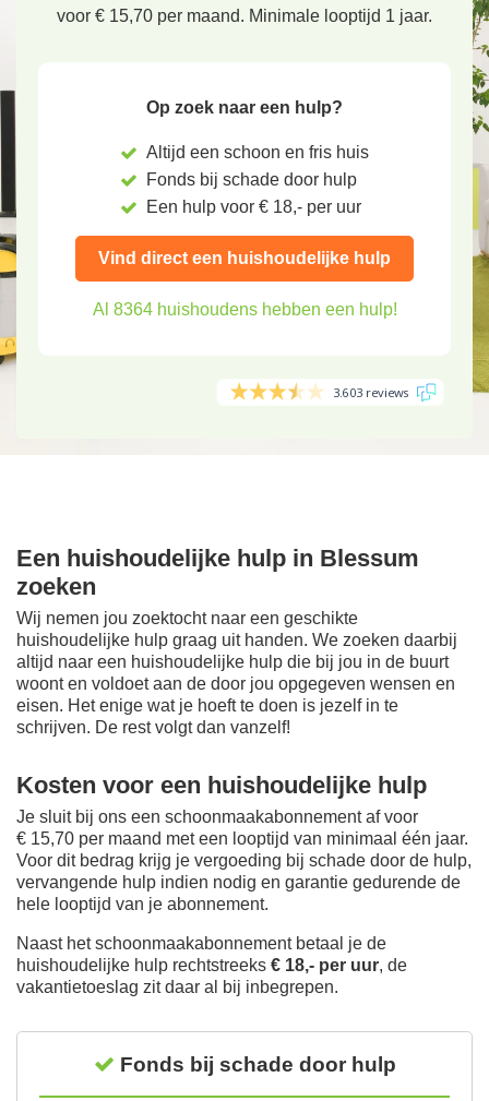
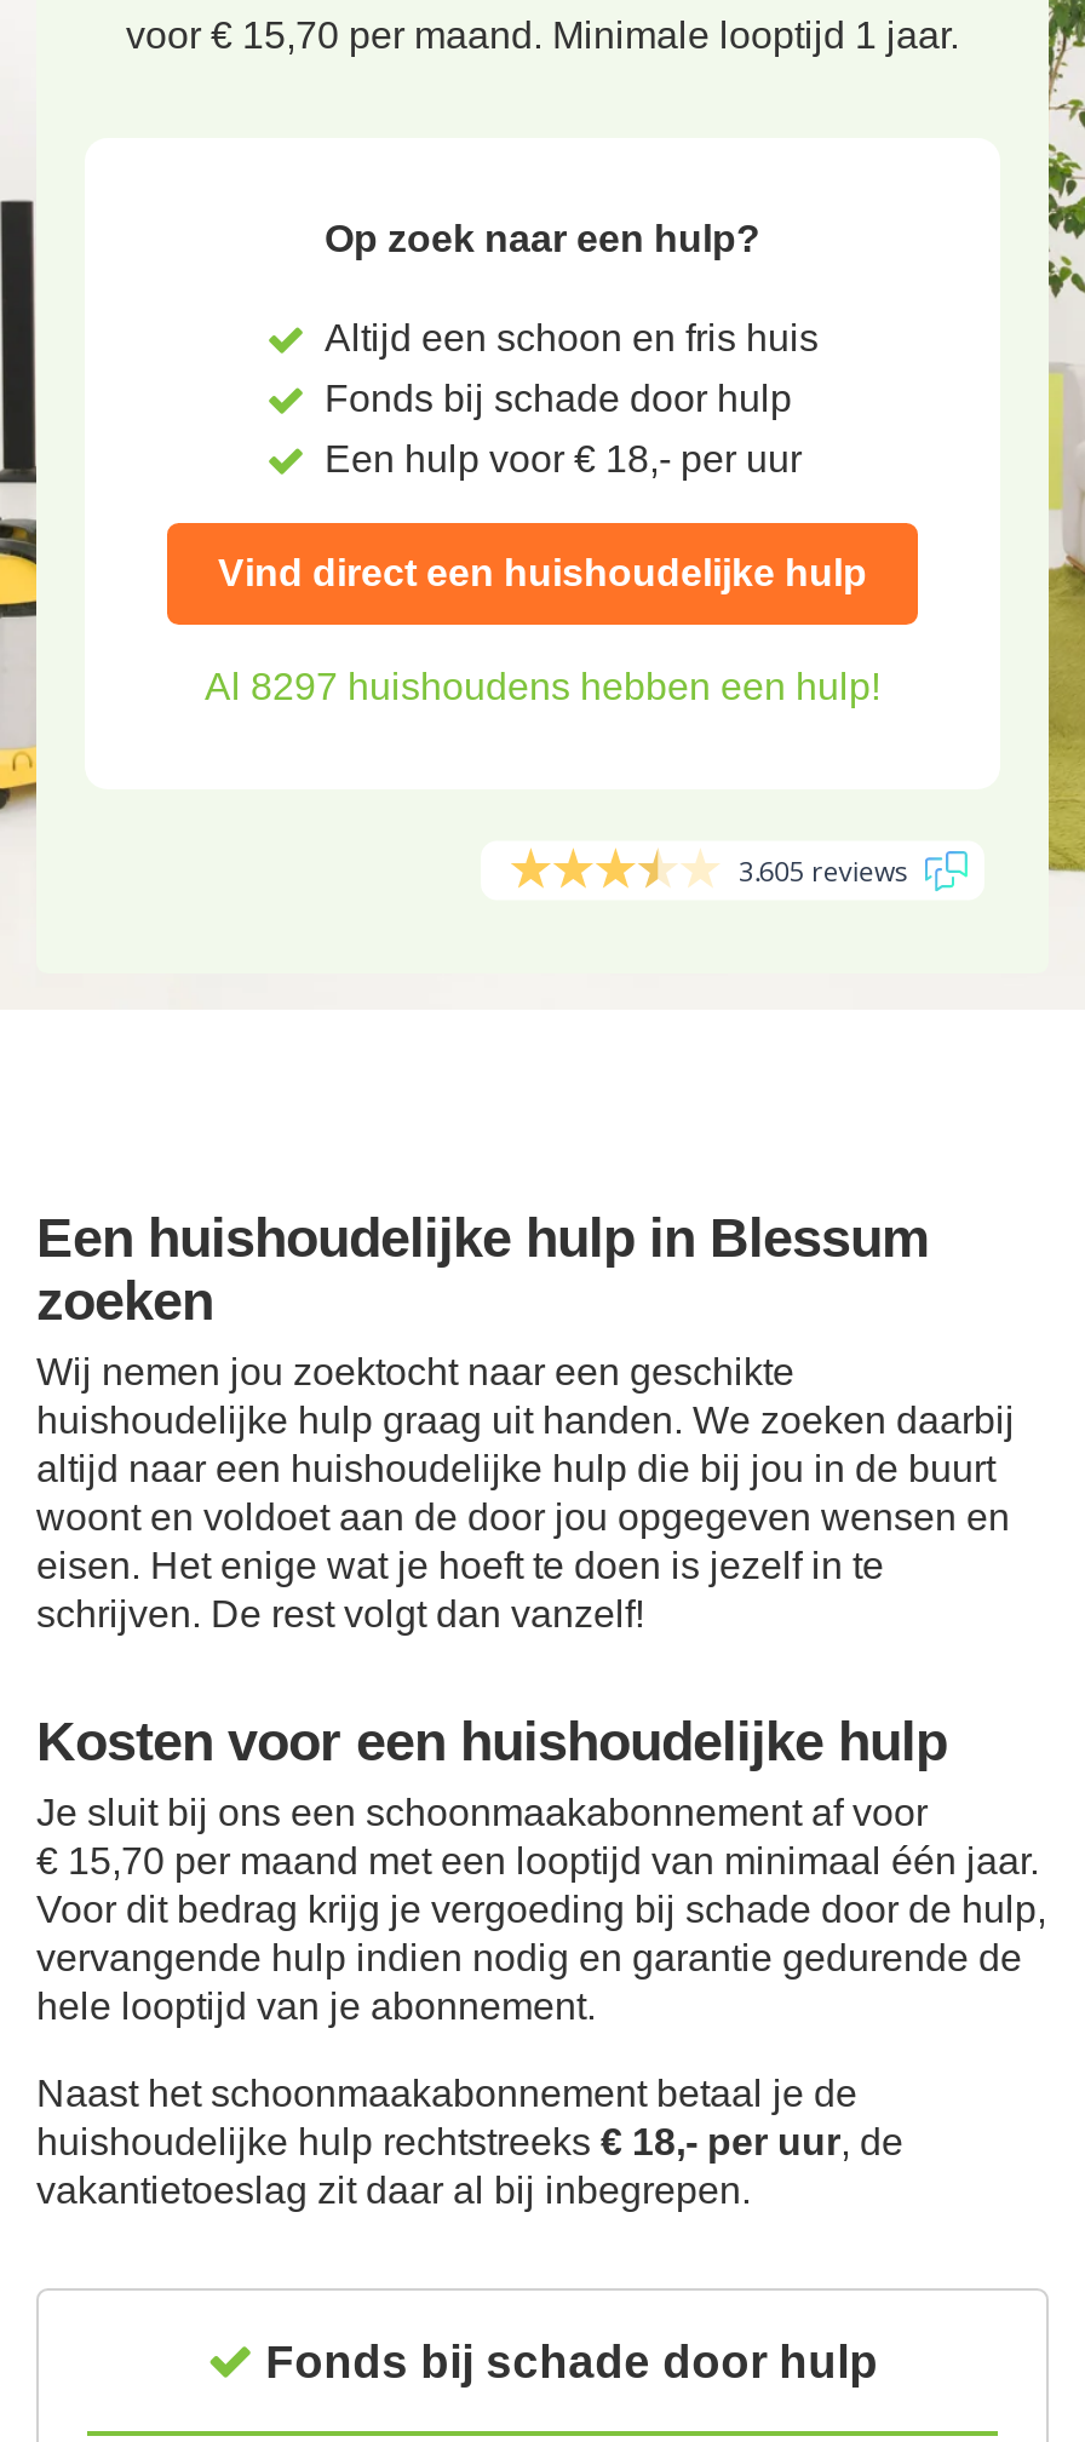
- Al 8364 huishoudens hebben een hulp!
+ Al 8297 huishoudens hebben een hulp!

- 3.603 reviews
+ 3.605 reviews
